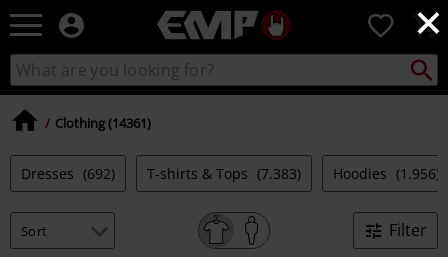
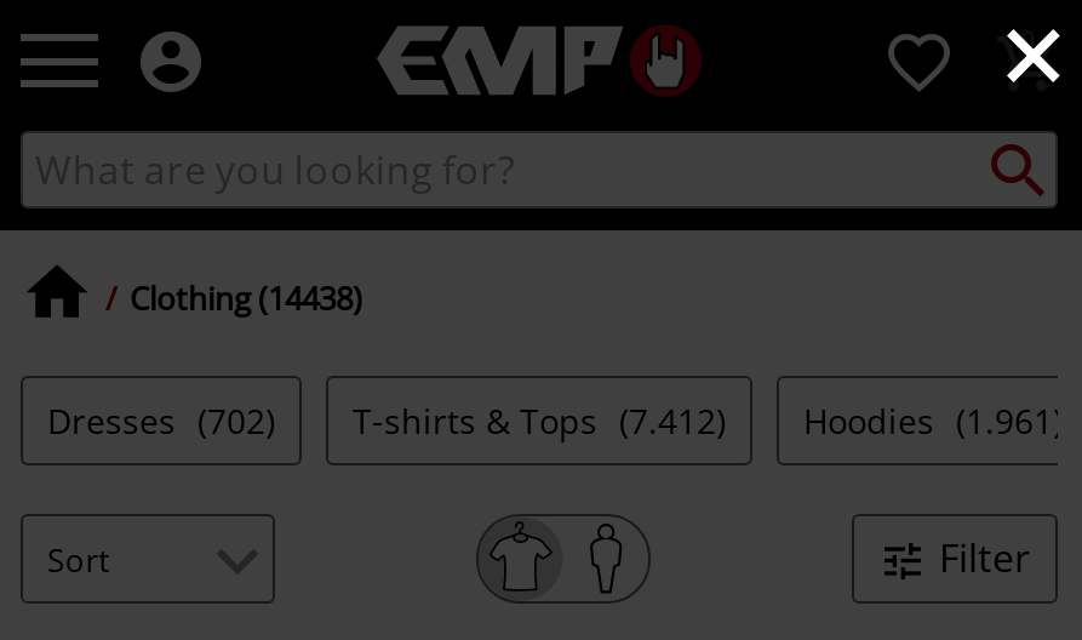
- Clothing (14361)
+ Clothing (14438)

- Dresses (692)
+ Dresses (702)

- T-shirts & Tops (7.383)
+ T-shirts & Tops (7.412)

- Hoodies (1.956)
+ Hoodies (1.961)
